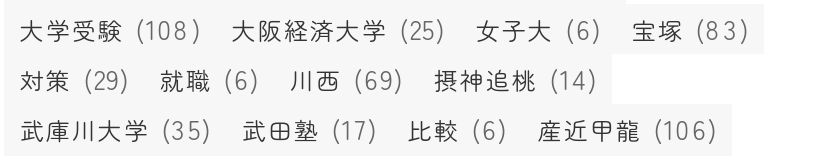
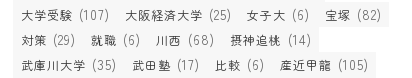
- 大学受験(108)
+ 大学受験(107)

- 宝塚(83)
+ 宝塚(82)

- 対策(29) 就職(6) 川西(69) 摂神追桃(14)
+ 対策(29) 就職(6) 川西(68) 摂神追桃(14)

- 武庫川大学(35) 武田塾(17) 比較(6) 産近甲龍(106)
+ 武庫川大学(35) 武田塾(17) 比較(6) 産近甲龍(105)
